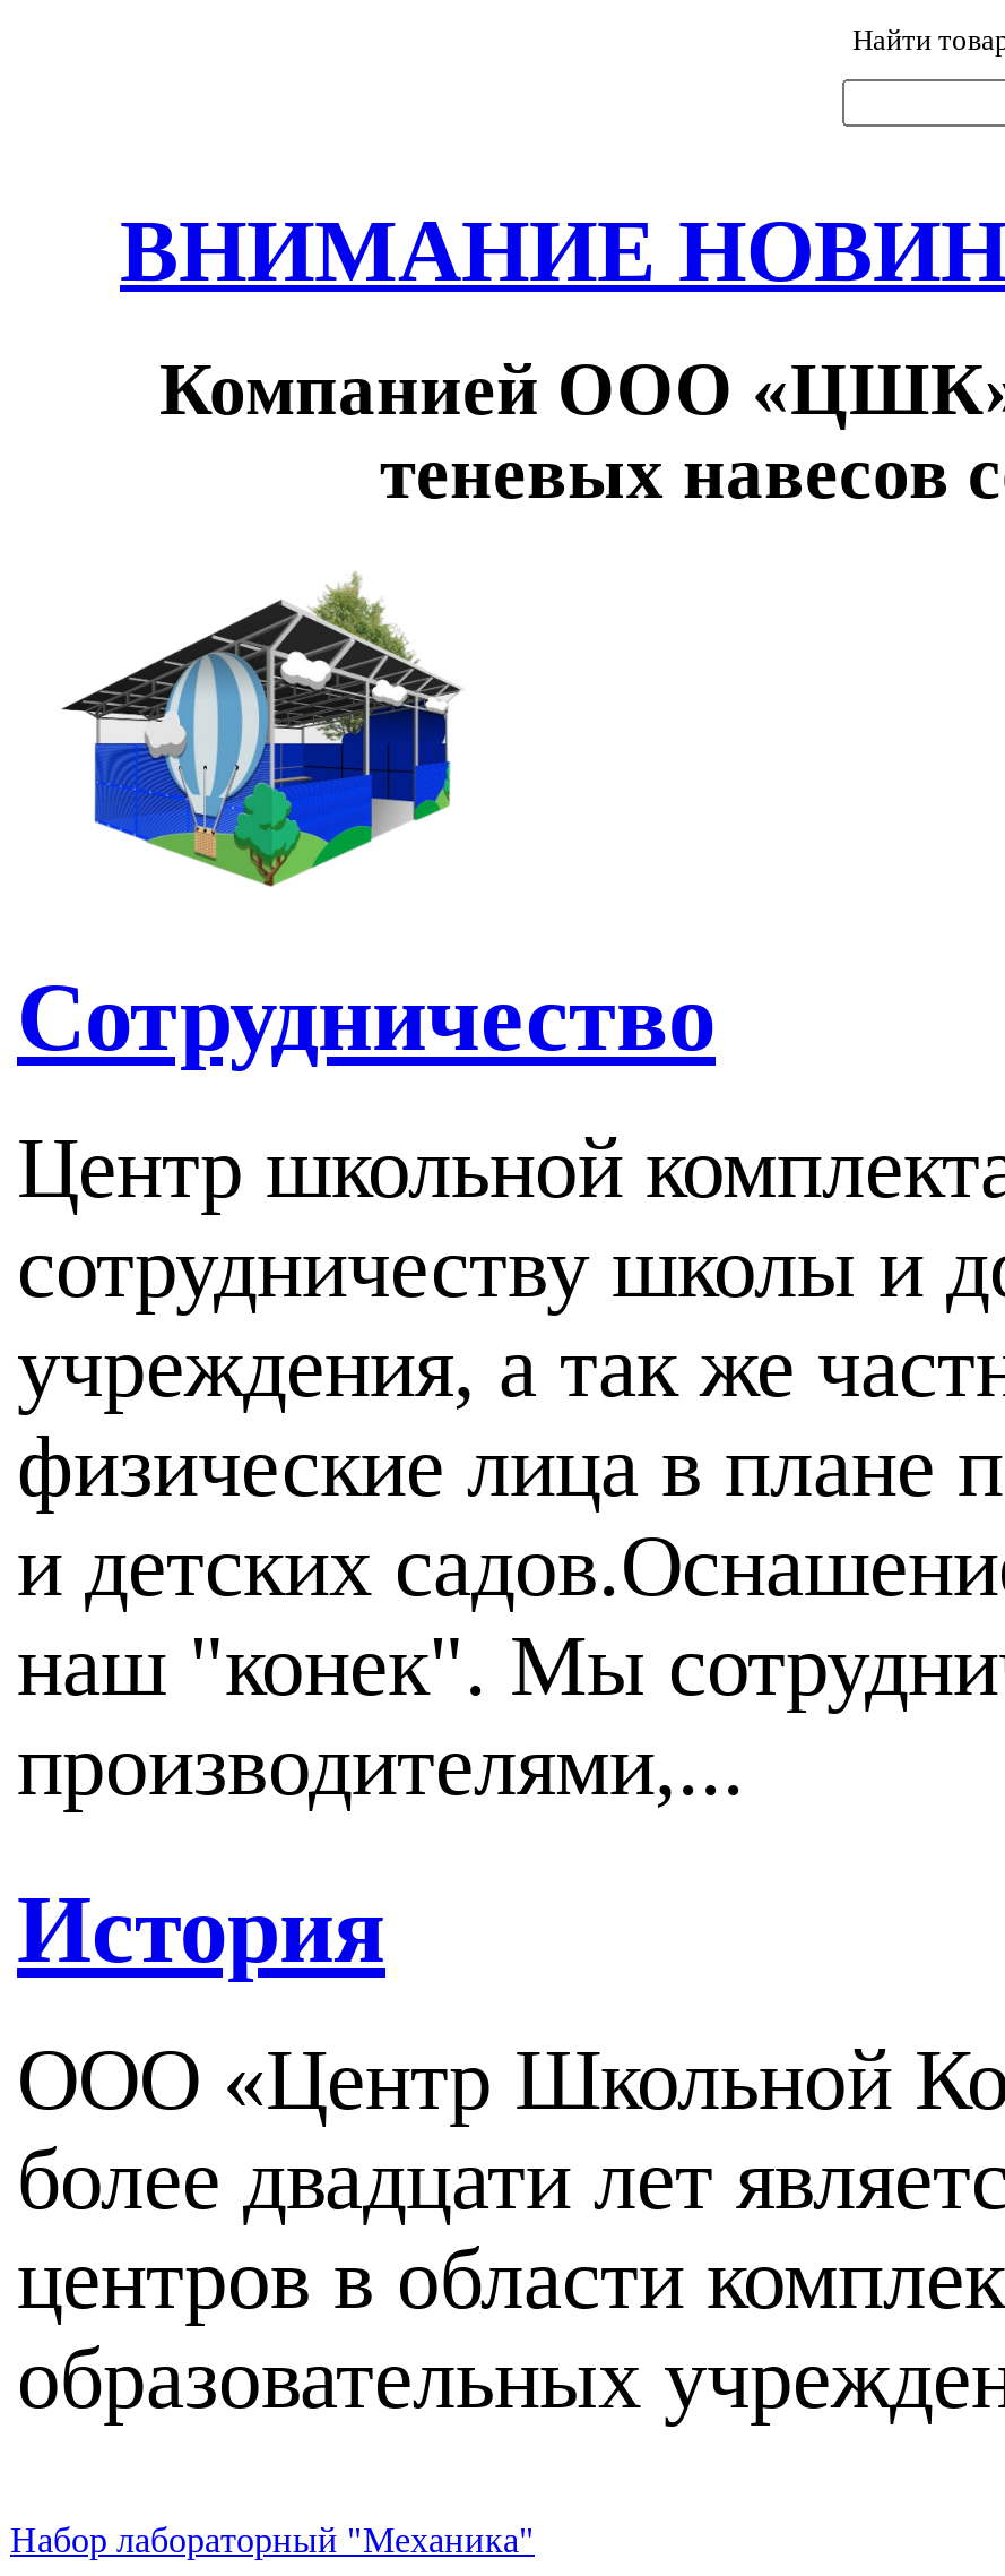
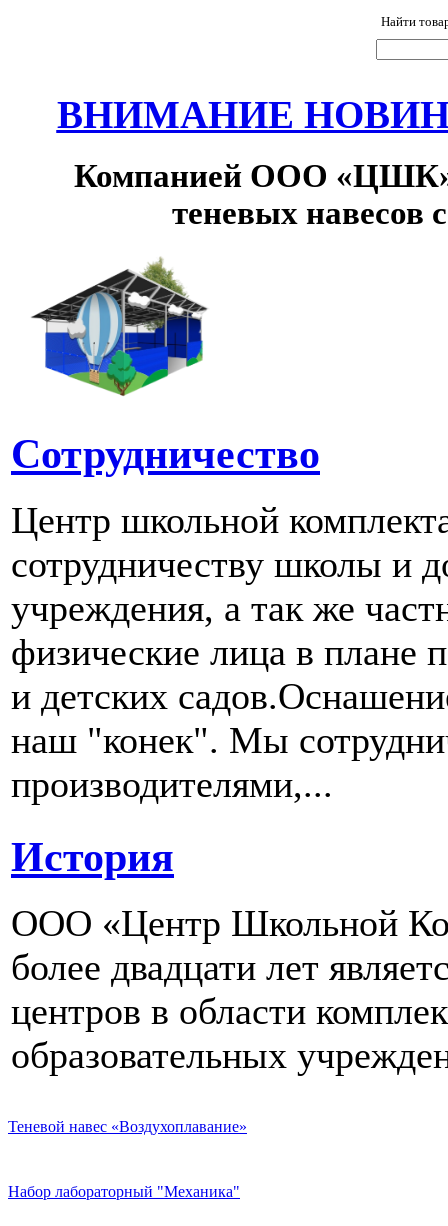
+ Теневой навес «Воздухоплавание»
